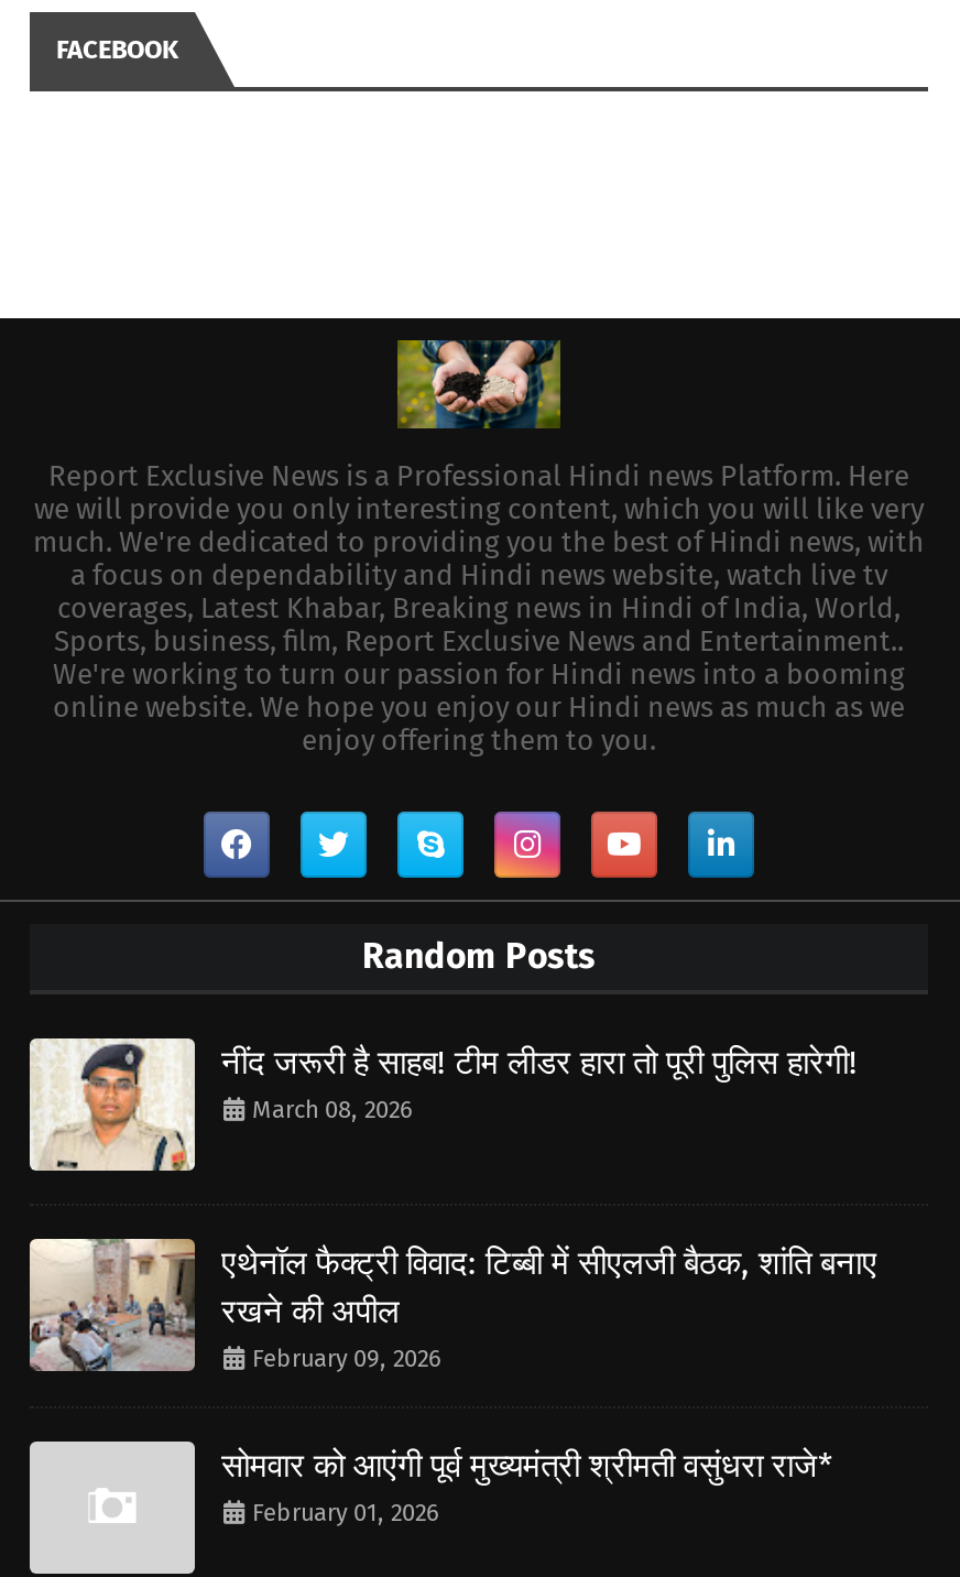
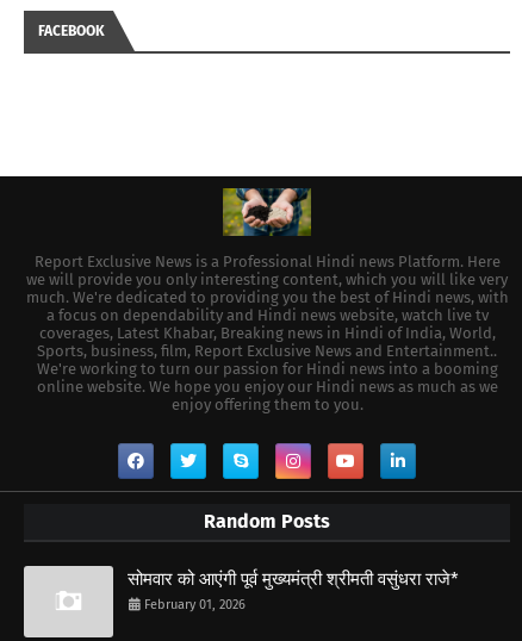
- [image]
- नींद जरूरी है साहब! टीम लीडर हारा तो पूरी पुलिस हारेगी!
- March 08, 2026

- [image]
- एथेनॉल फैक्ट्री विवाद: टिब्बी में सीएलजी बैठक, शांति बनाए
- रखने की अपील
- February 09, 2026
